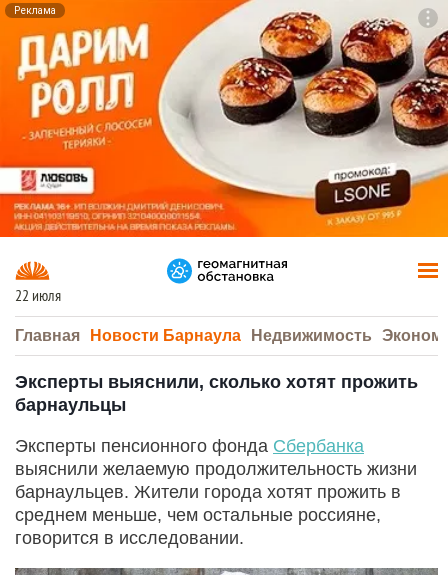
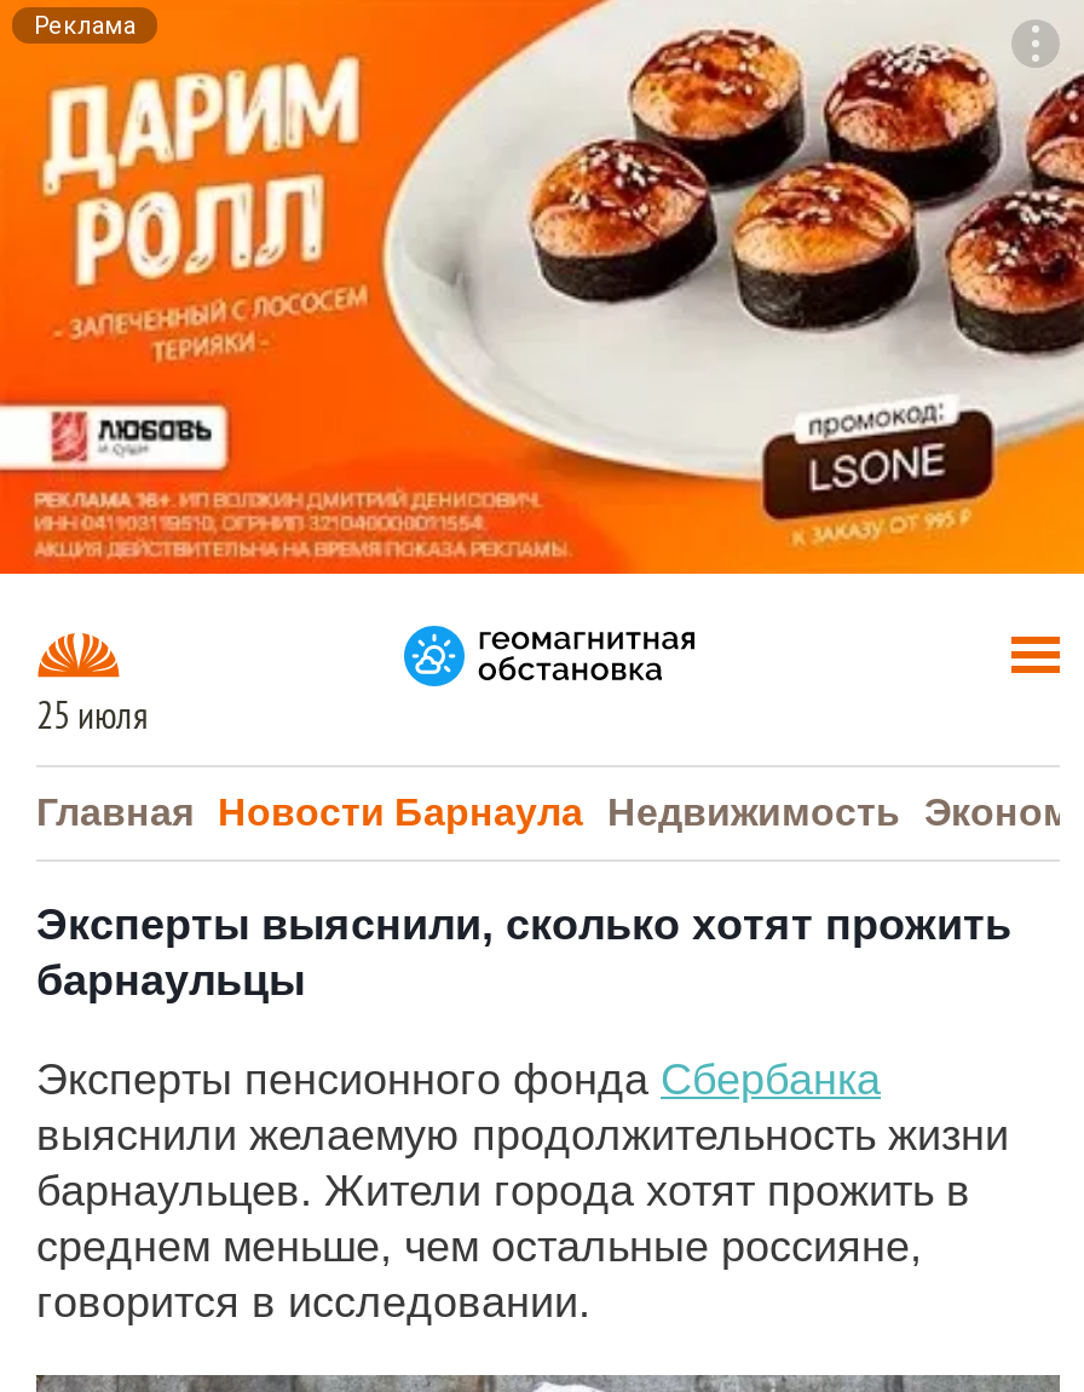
- 22 июля
+ 25 июля
